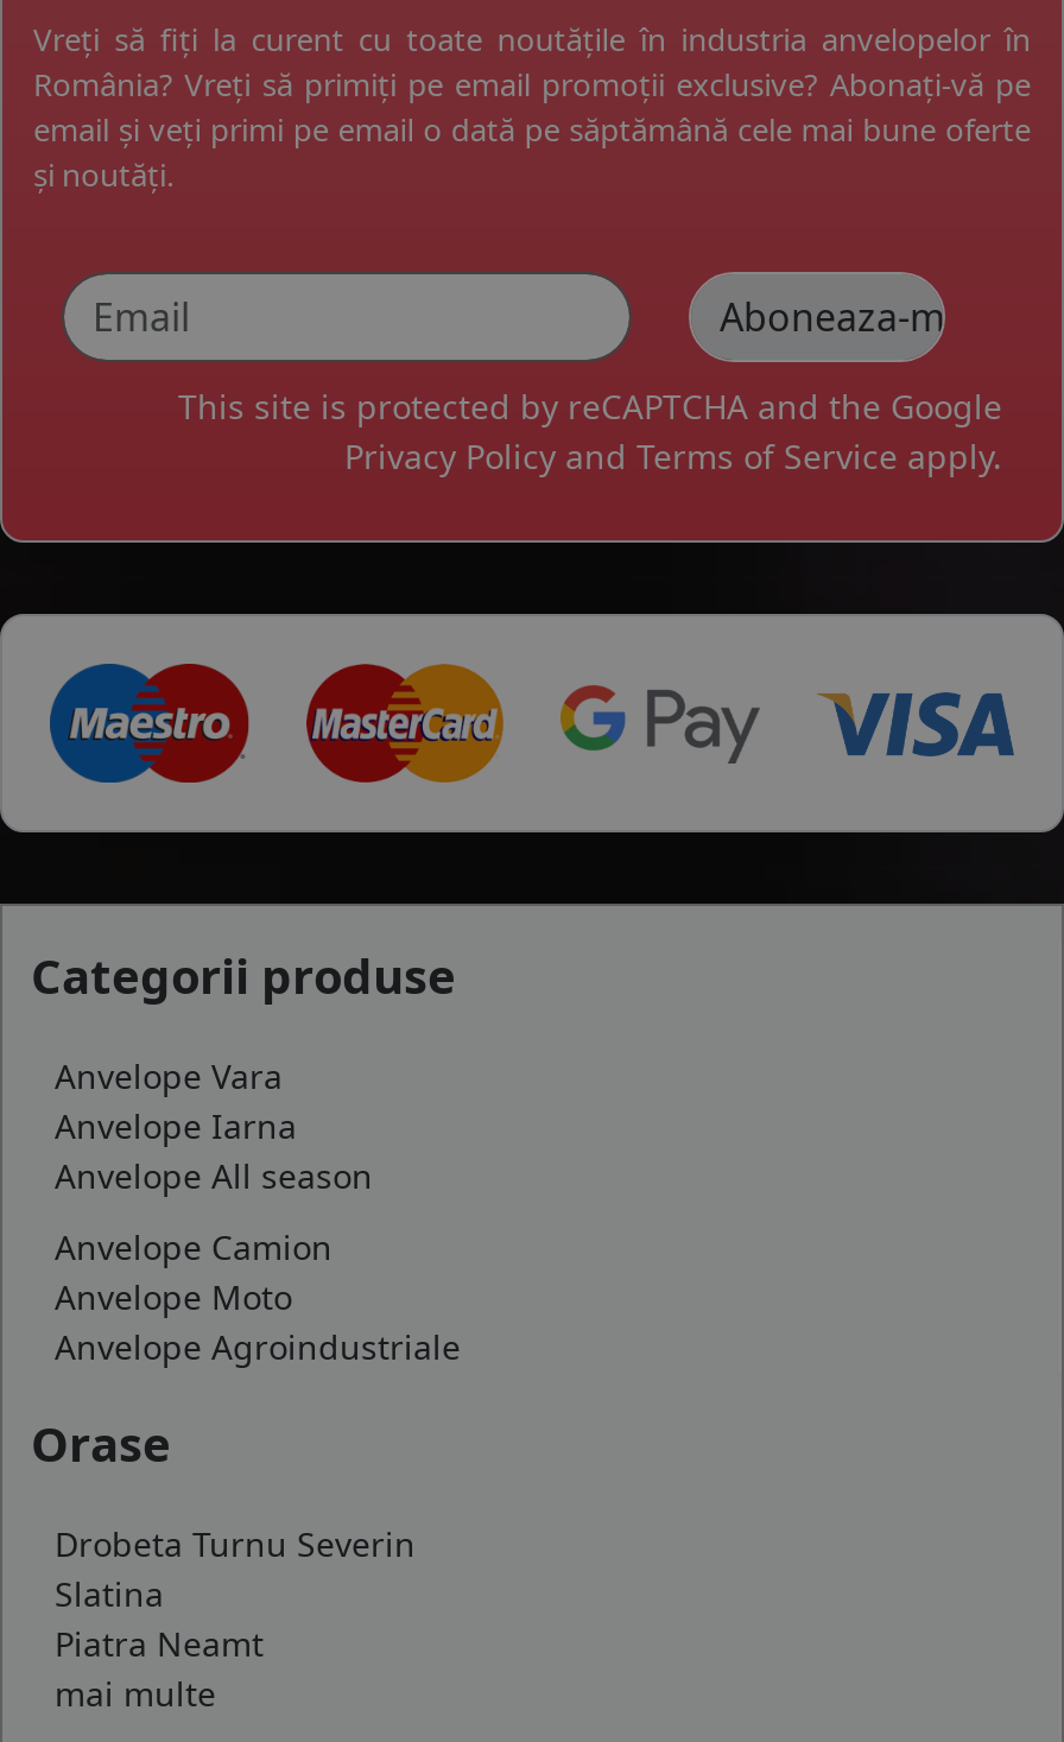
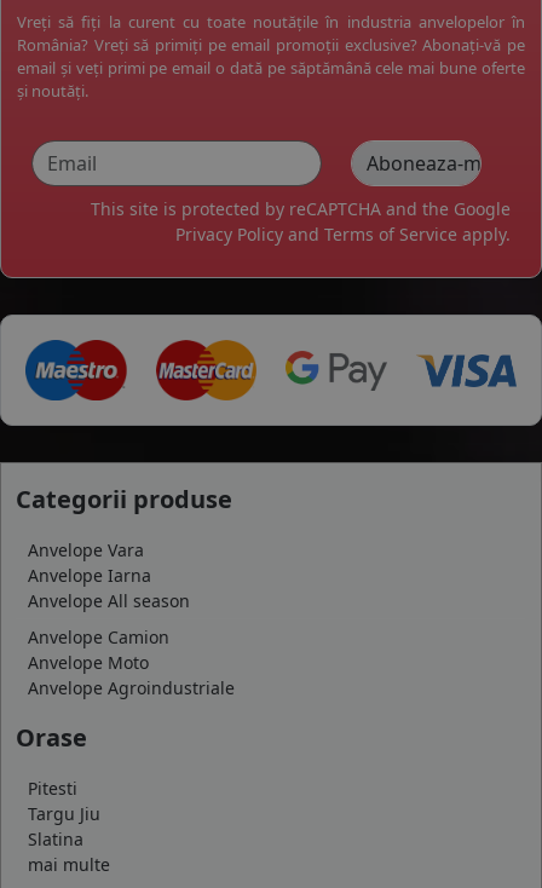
- Drobeta Turnu Severin
+ Pitesti
+ Targu Jiu

moved down: Slatina

- Piatra Neamt
